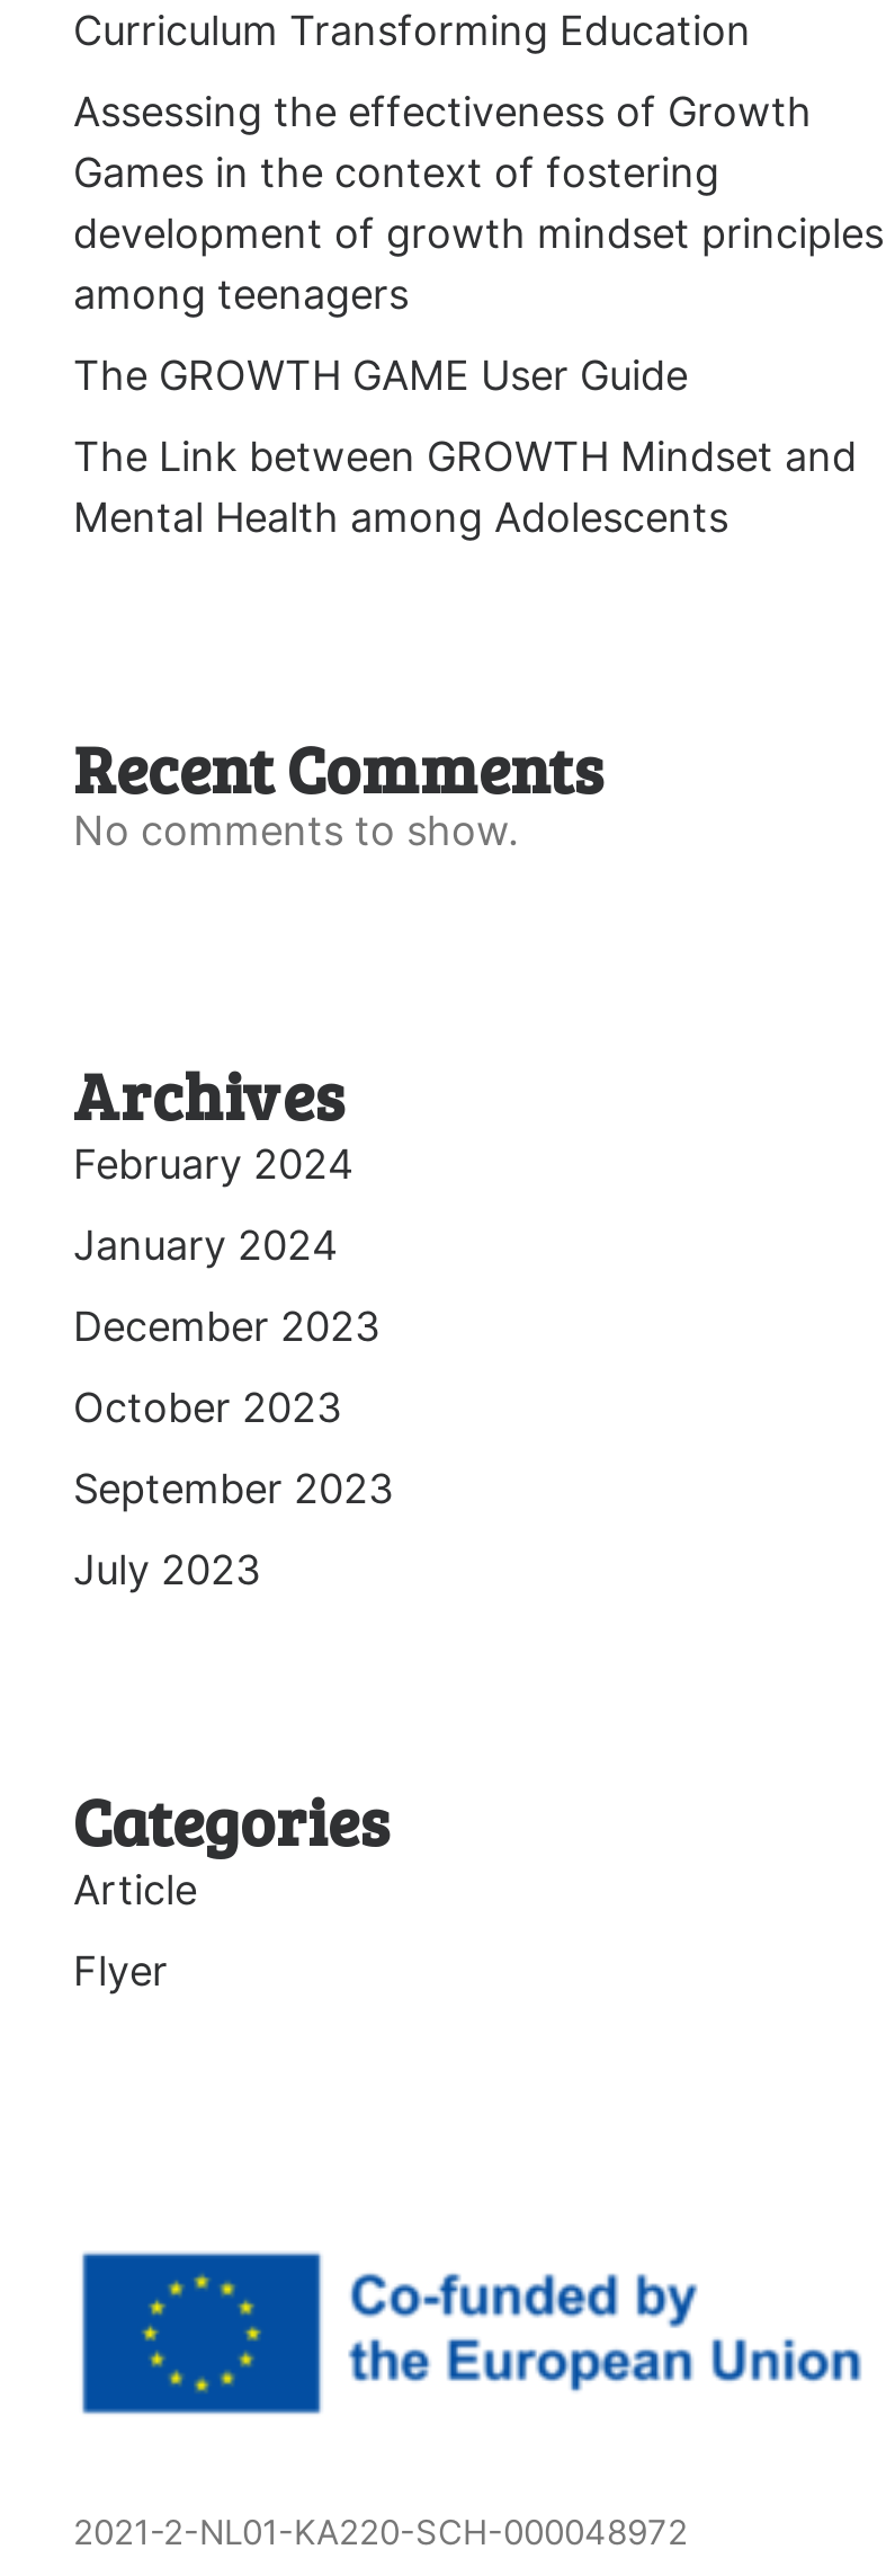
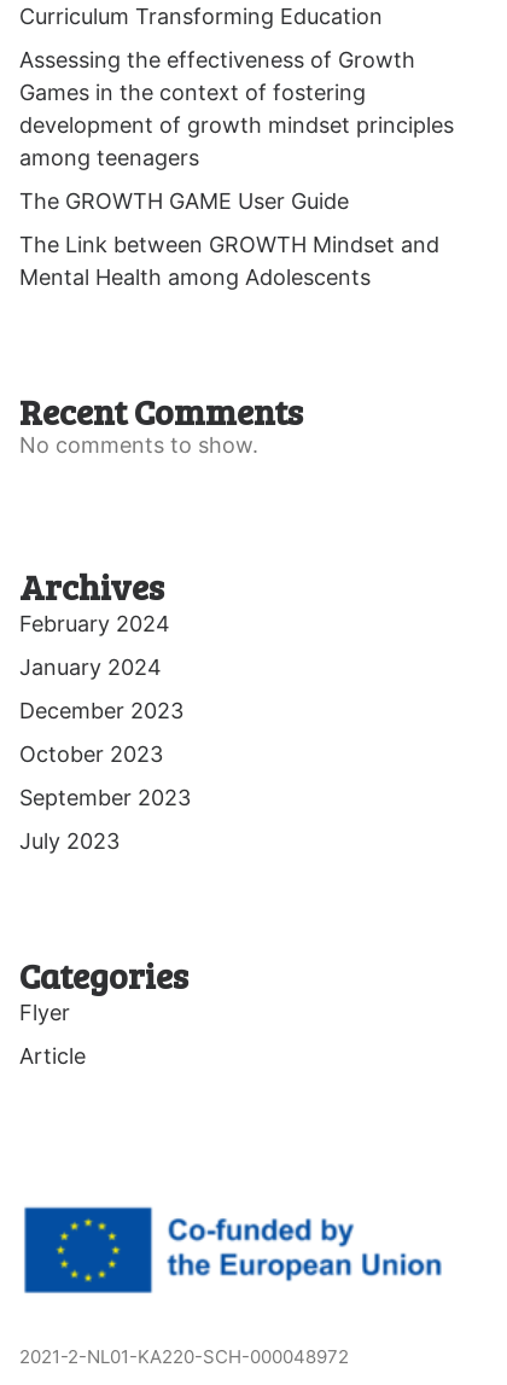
moved down: Article

moved up: Flyer
